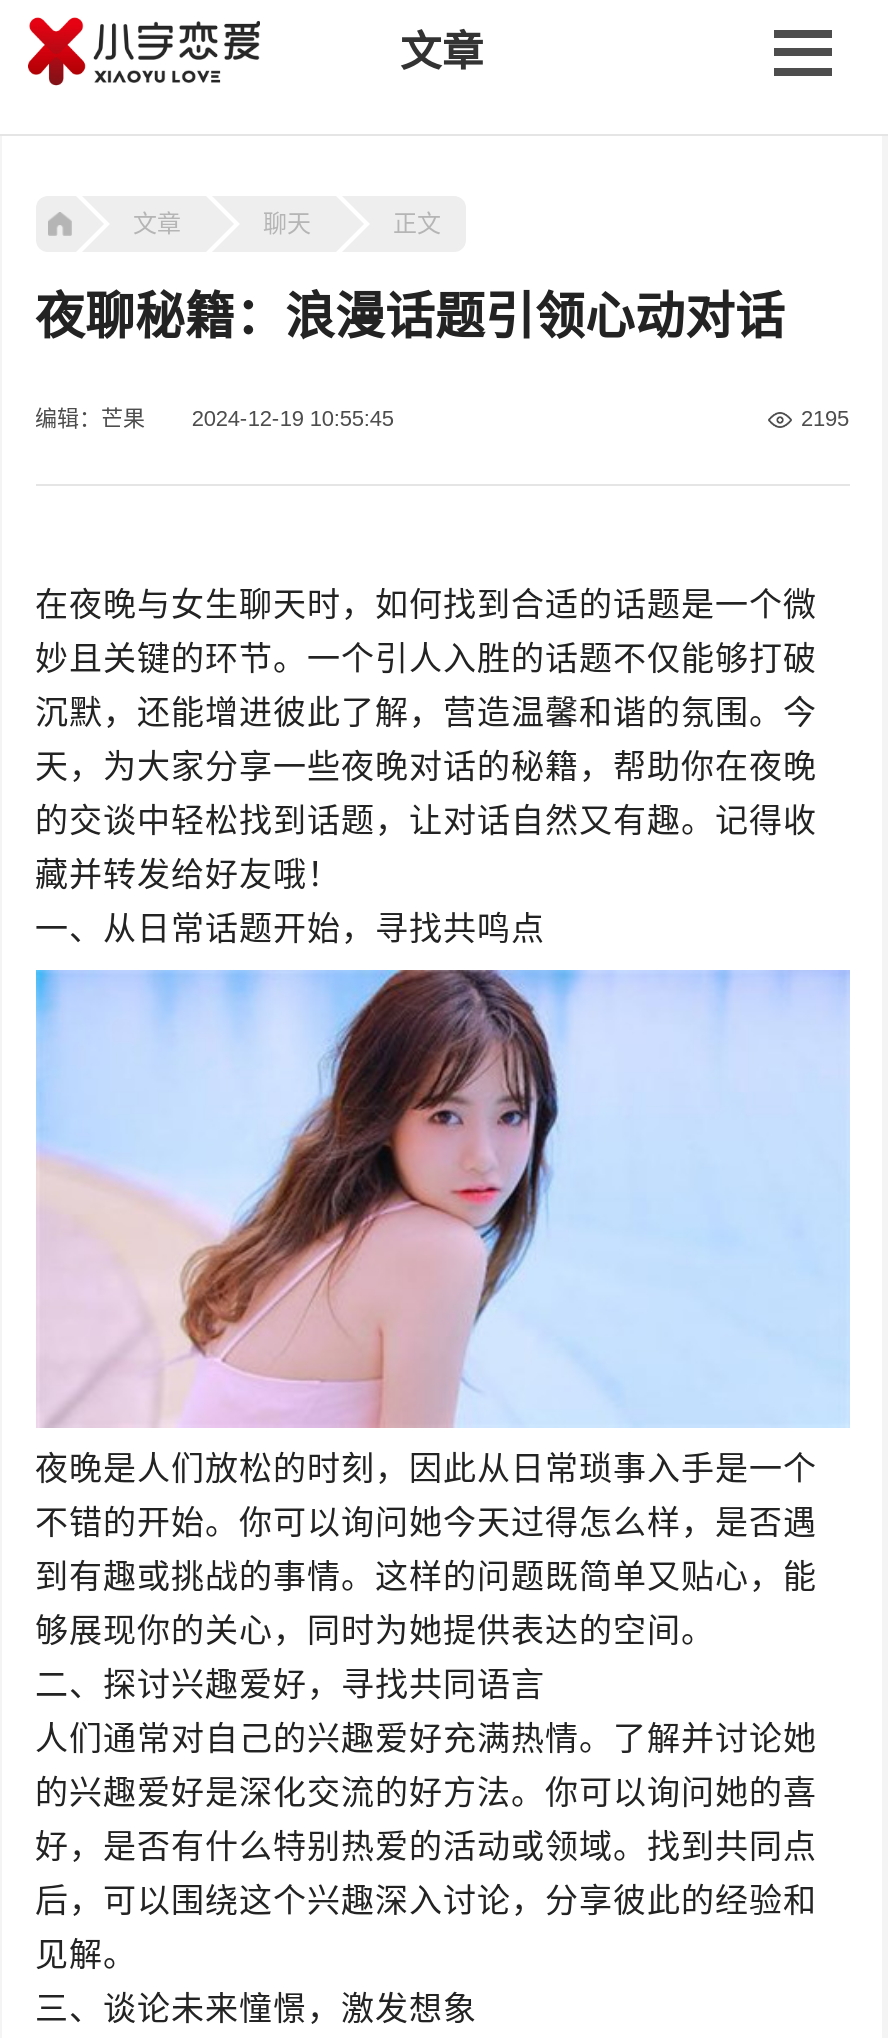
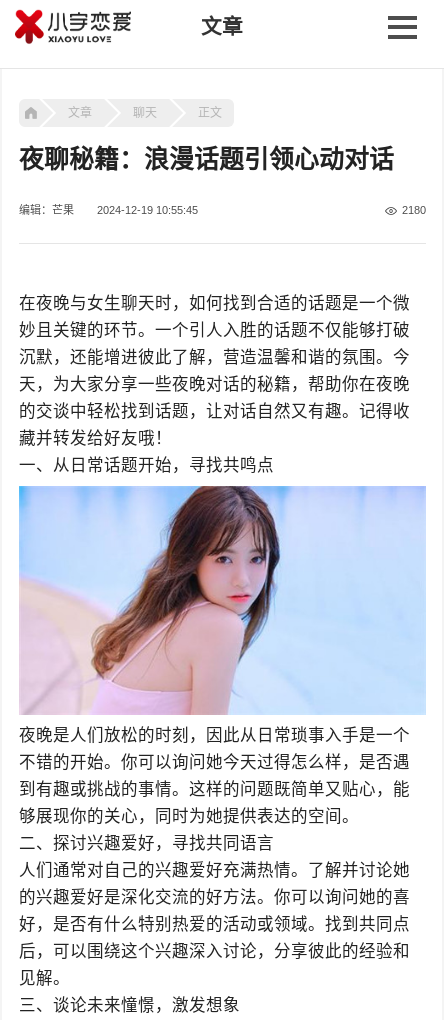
- 2195
+ 2180
